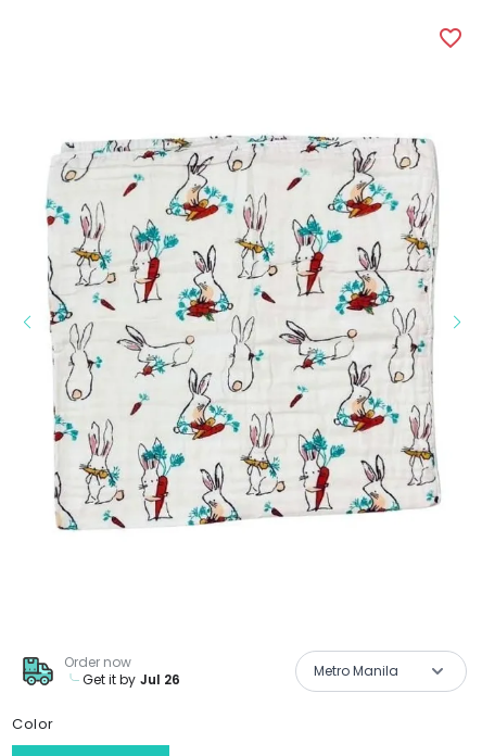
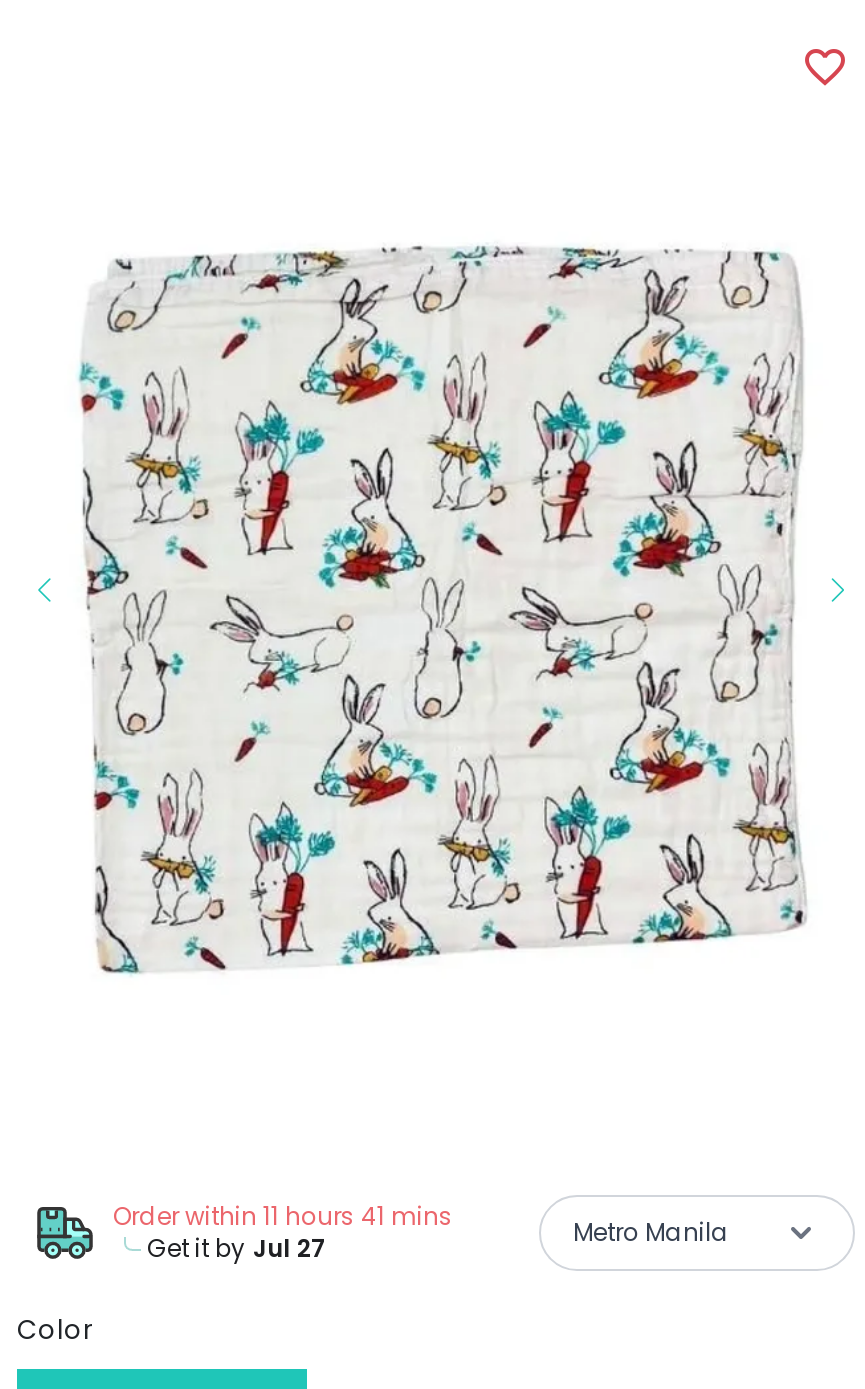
- Order now
- Get it by Jul 26
+ Order within 11 hours 41 mins
+ Get it by Jul 27
